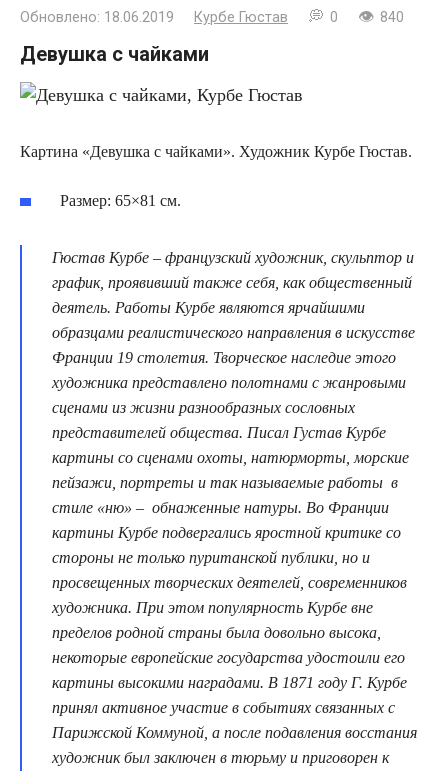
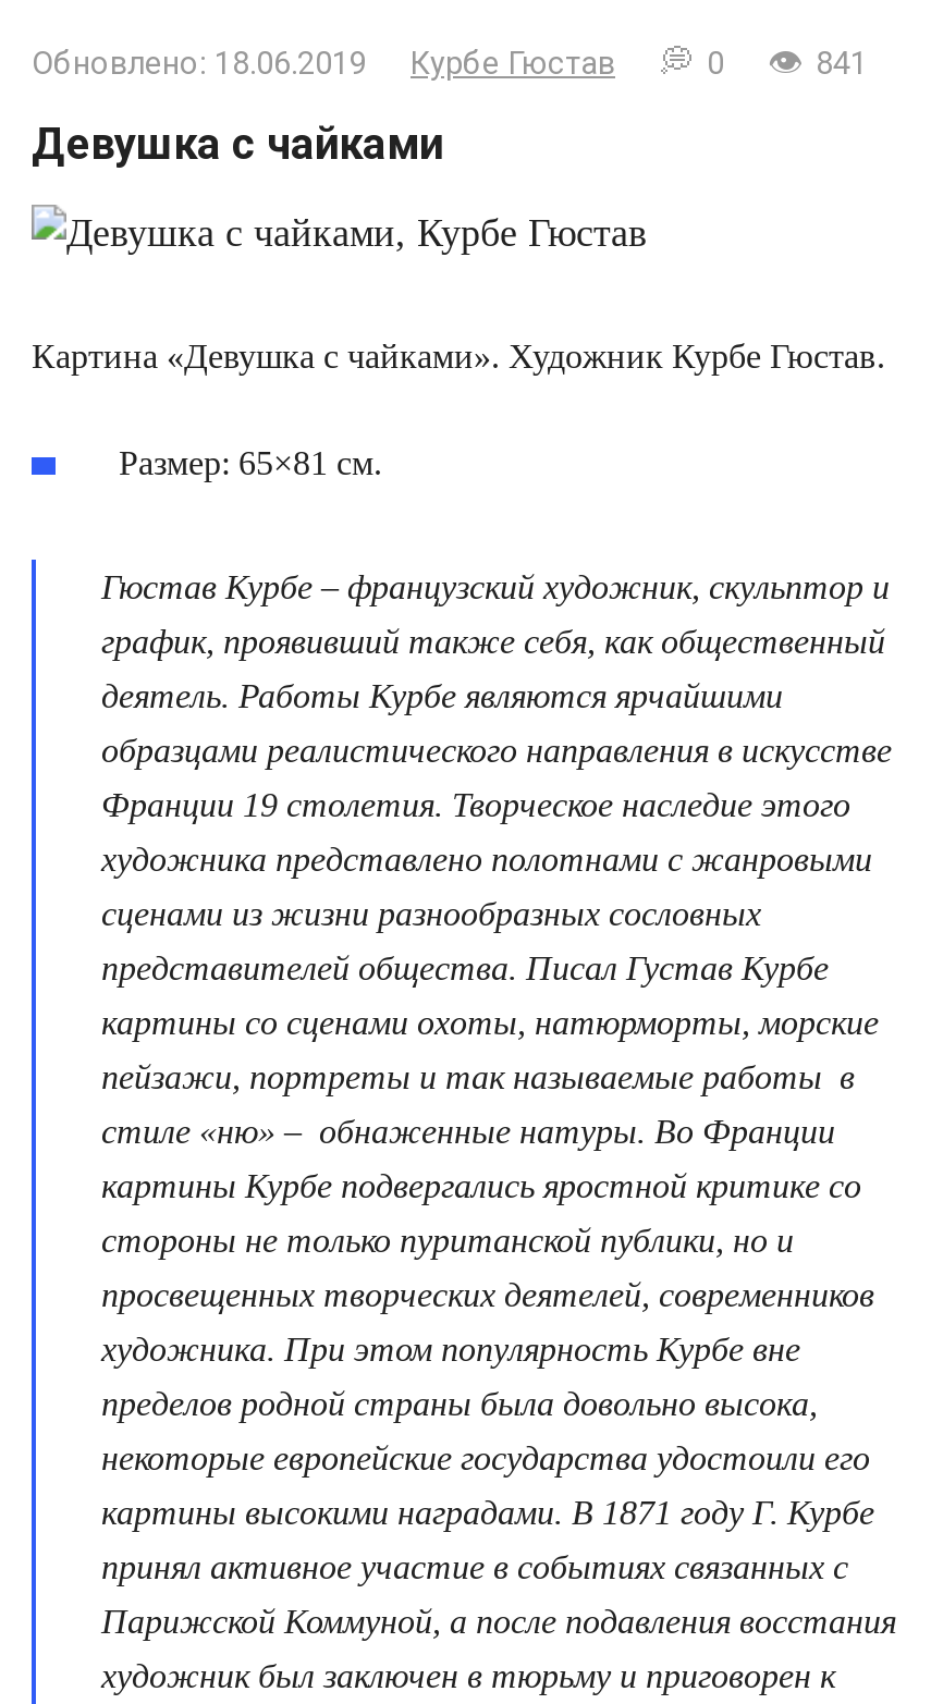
- 840
+ 841
